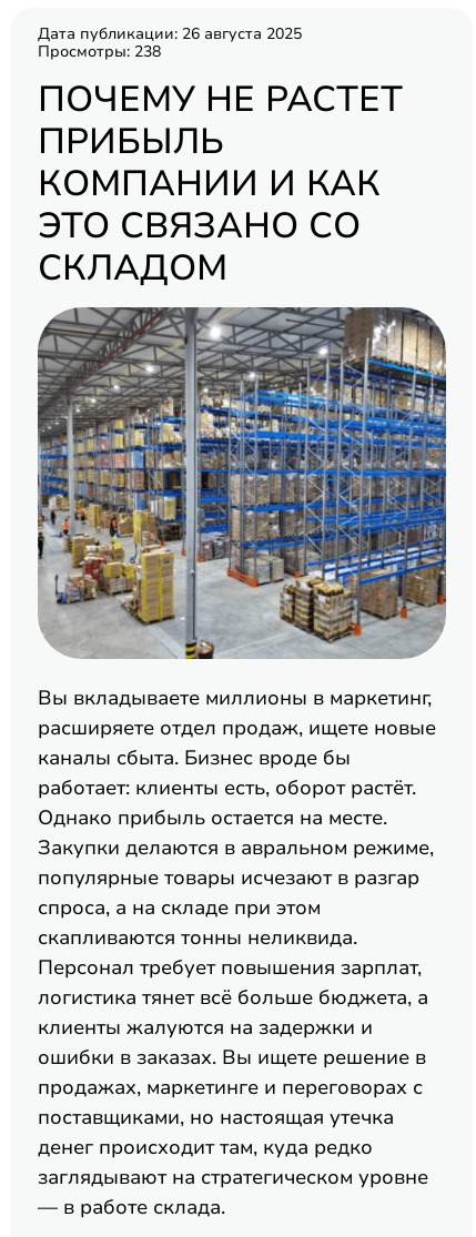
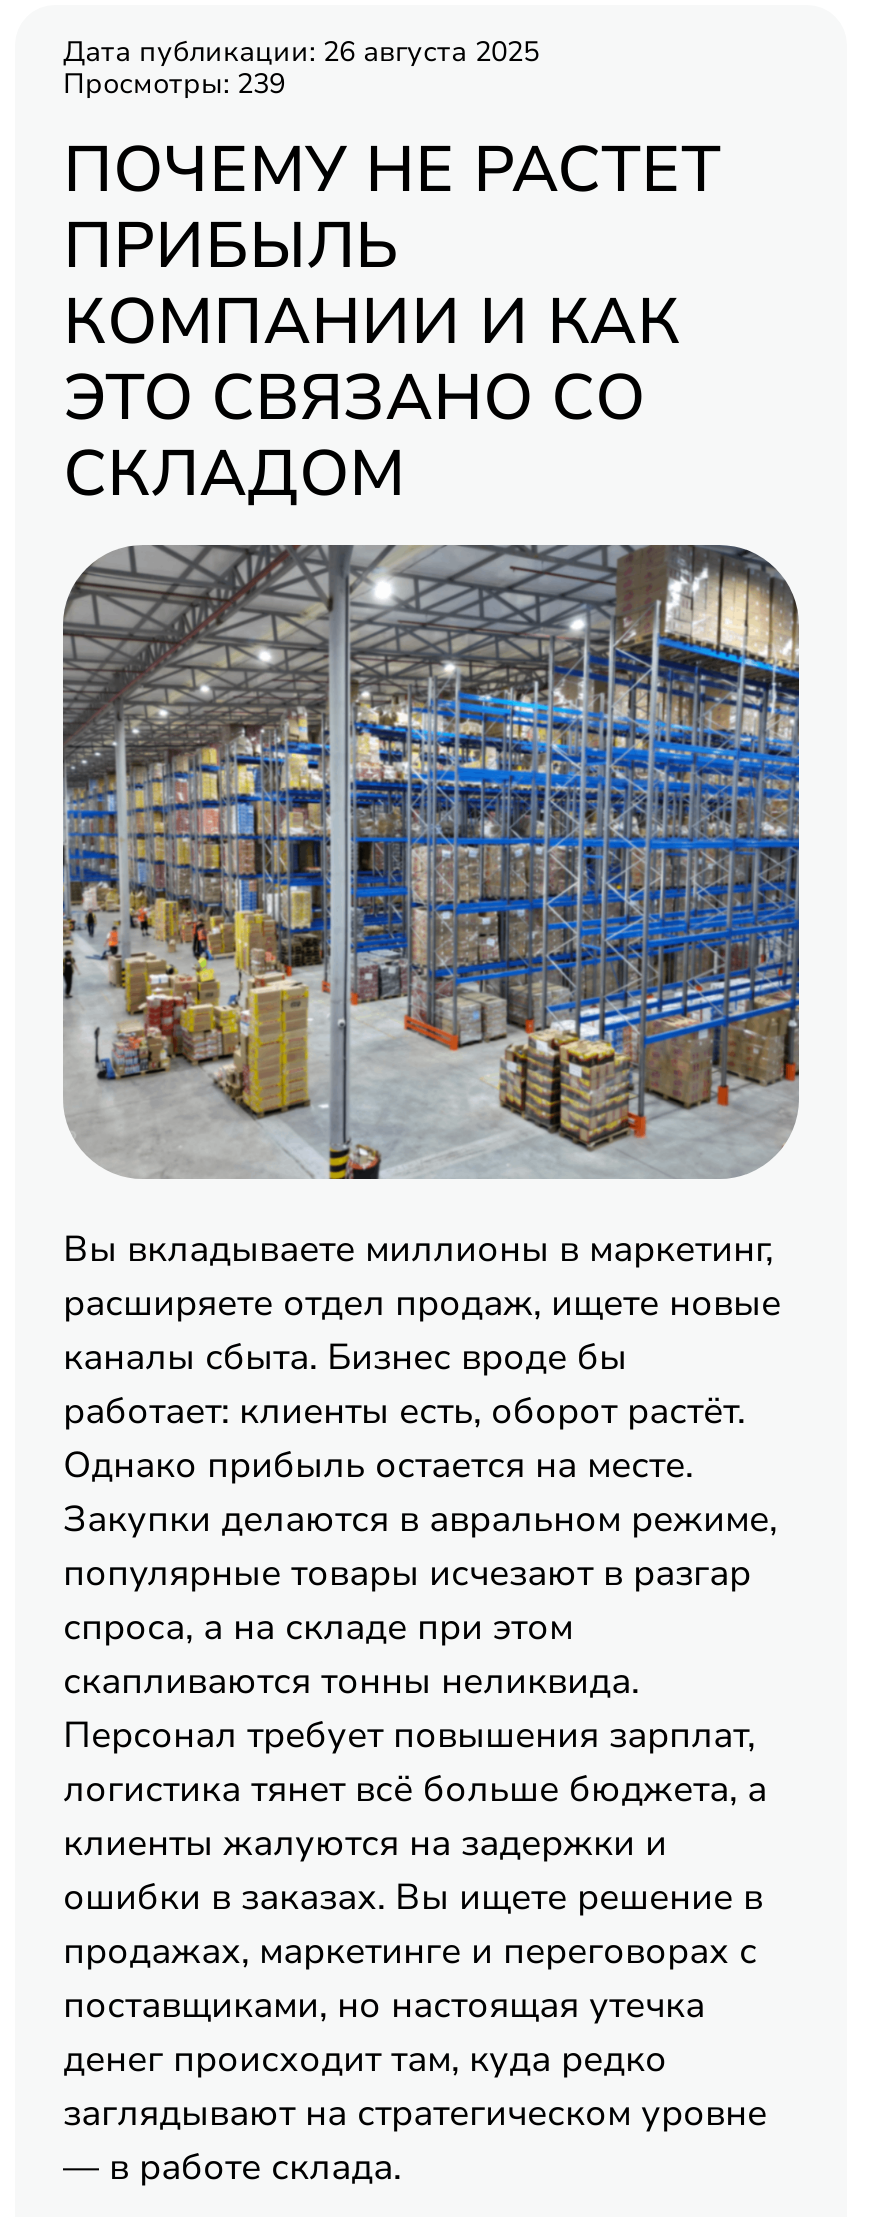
- Просмотры: 238
+ Просмотры: 239
